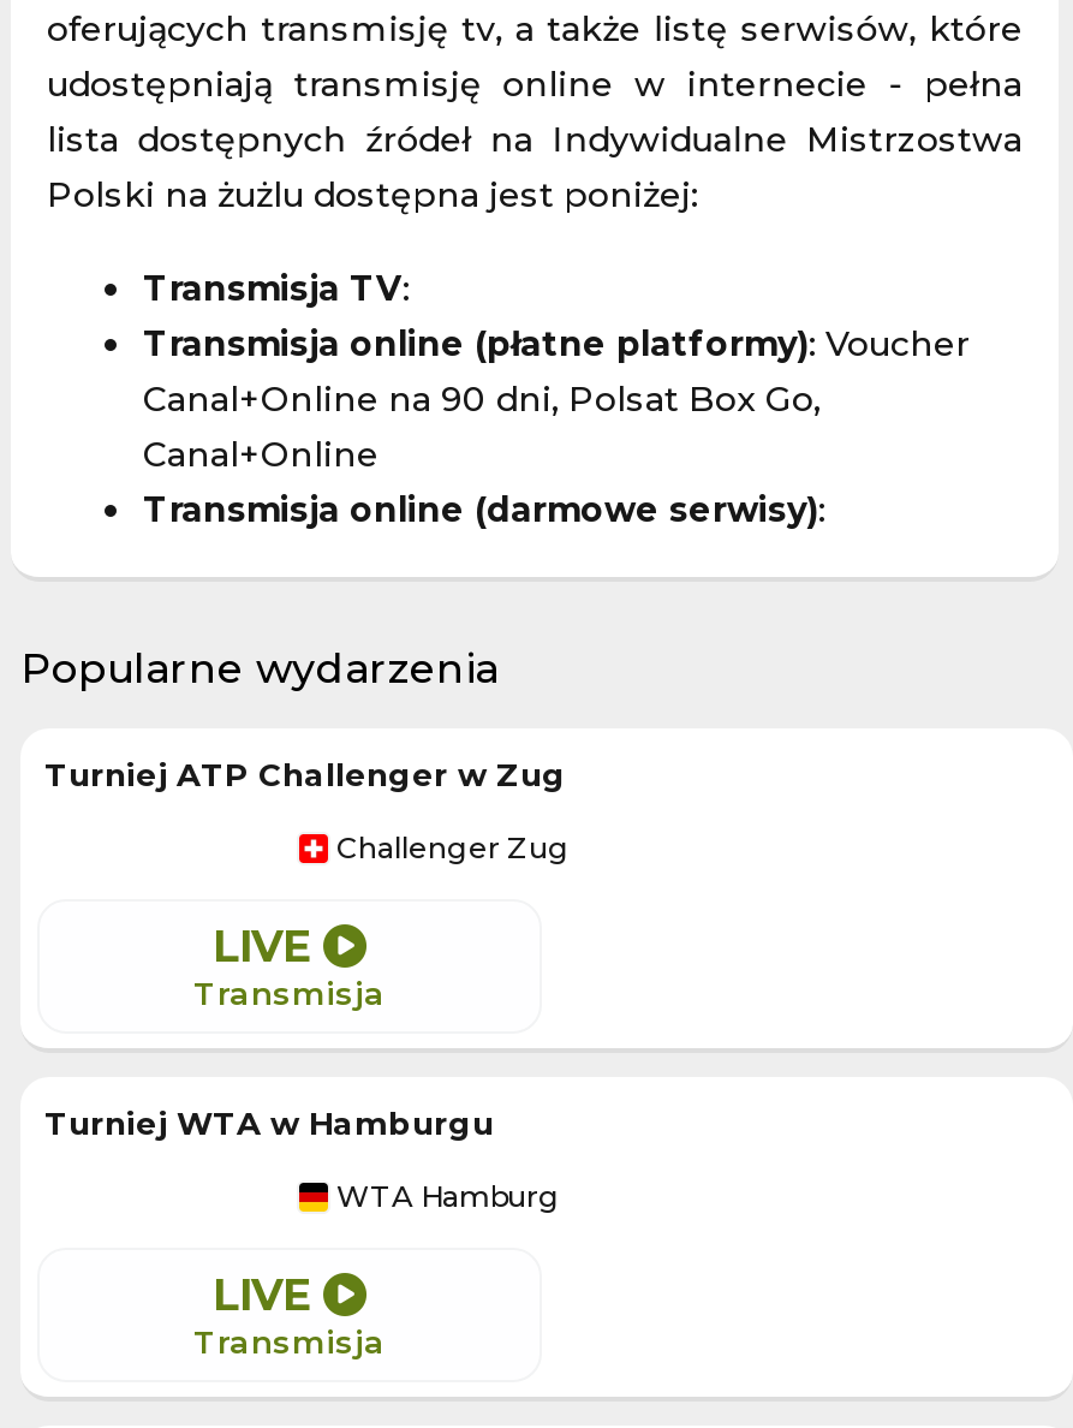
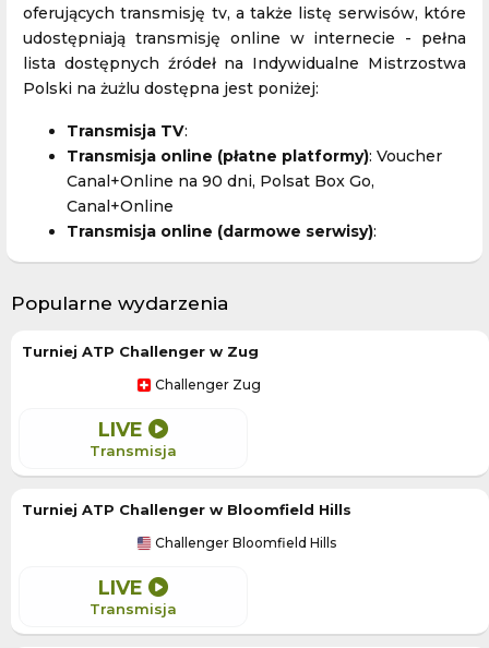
- Turniej WTA w Hamburgu
+ Turniej ATP Challenger w Bloomfield Hills

- WTA Hamburg
+ Challenger Bloomfield Hills
